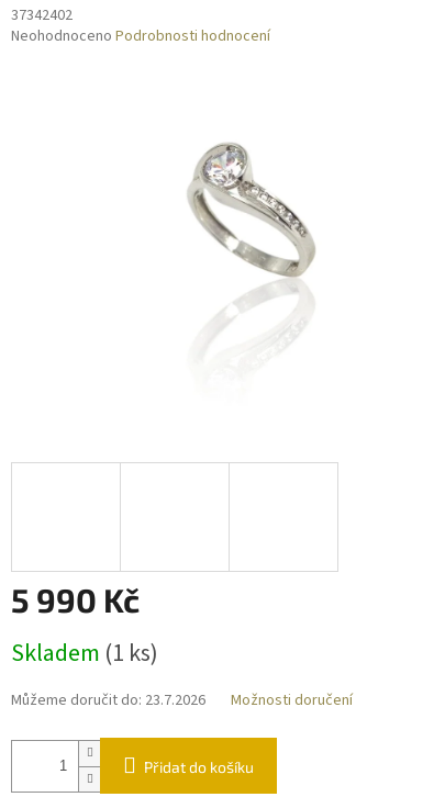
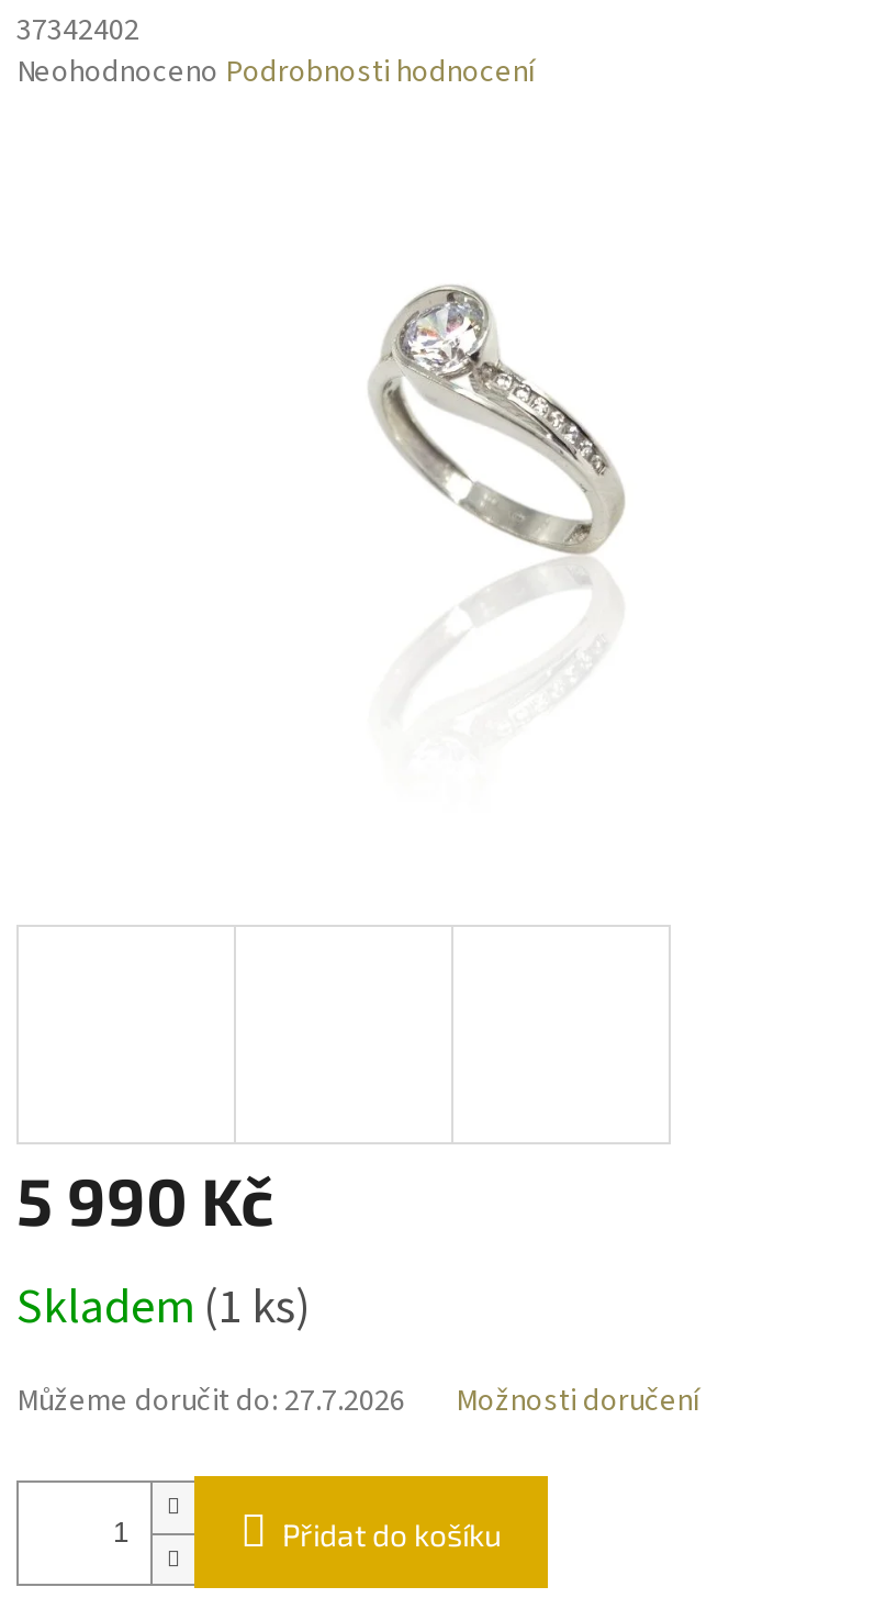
- Můžeme doručit do: 23.7.2026
+ Můžeme doručit do: 27.7.2026
